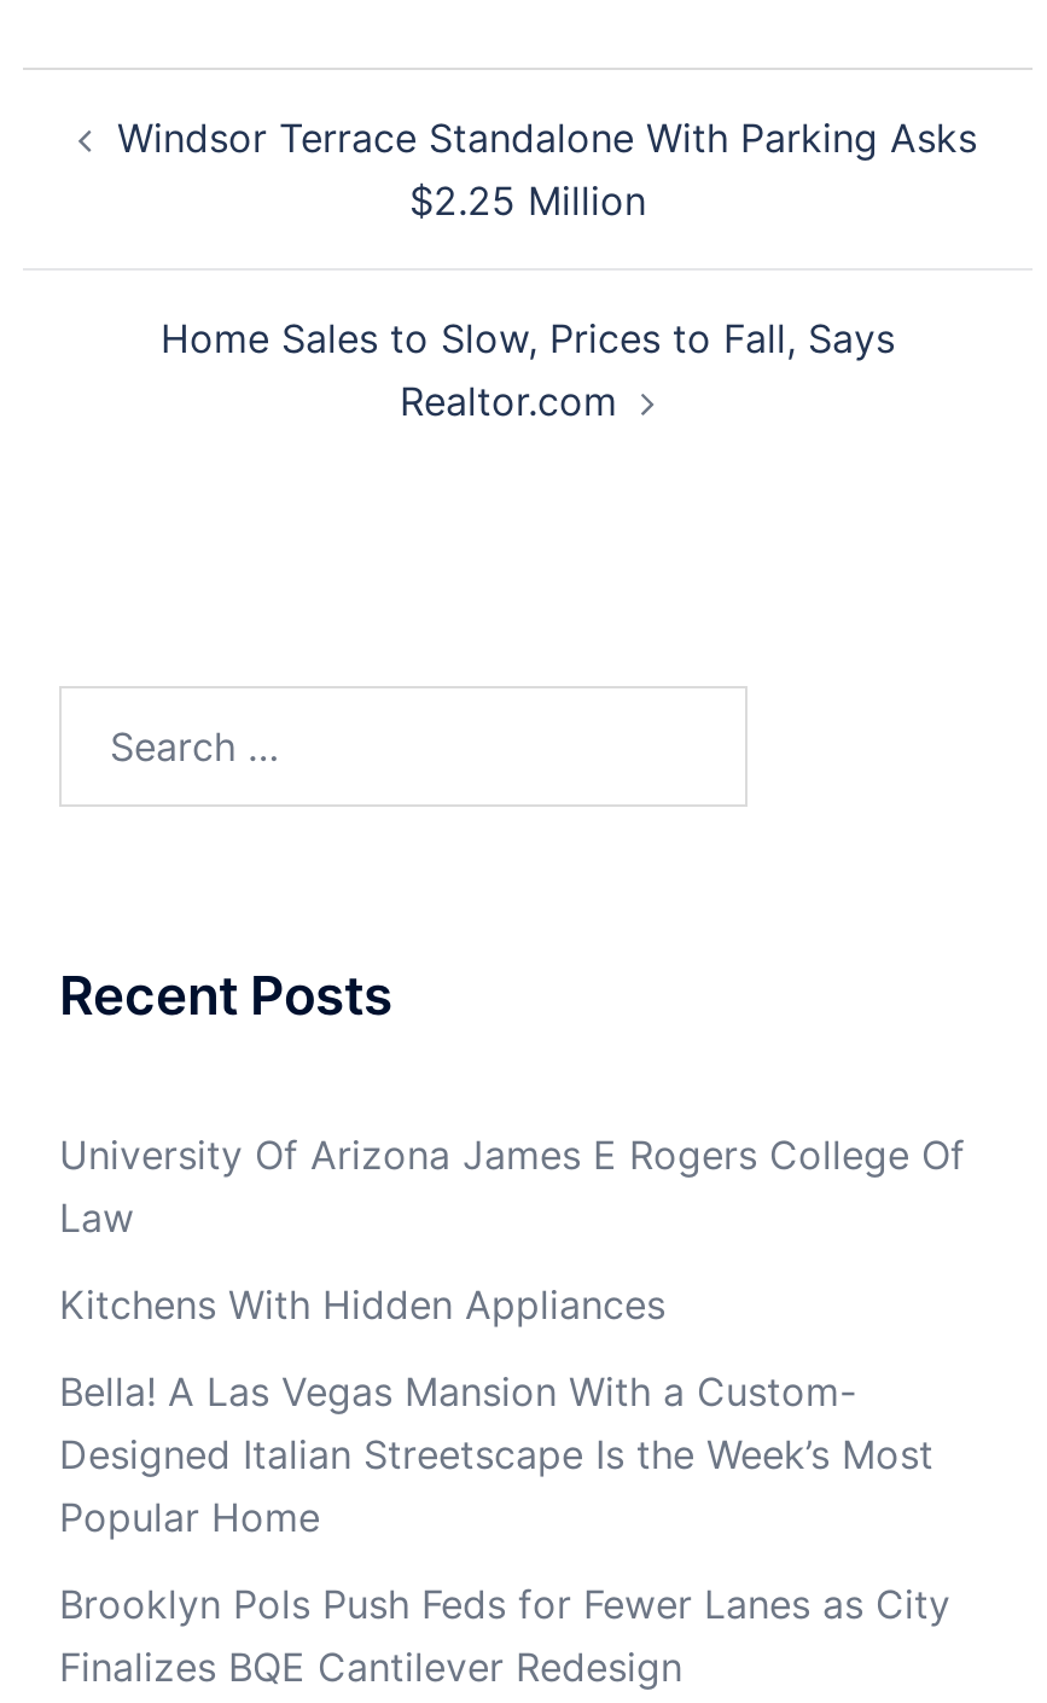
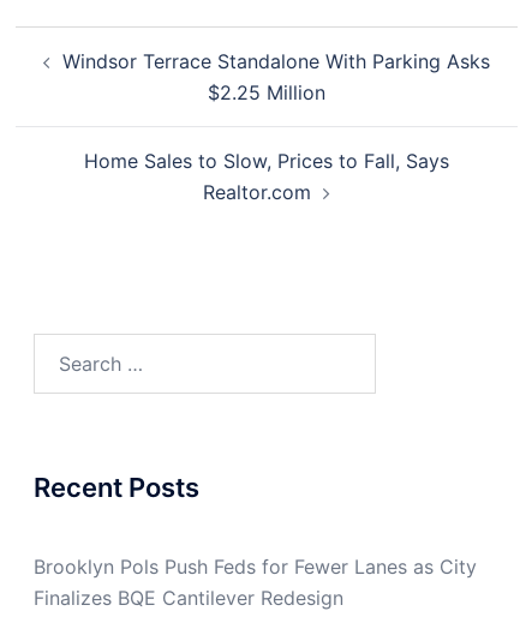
- University Of Arizona James E Rogers College Of
- Law
- Kitchens With Hidden Appliances
- Bella! A Las Vegas Mansion With a Custom-
- Designed Italian Streetscape Is the Week’s Most
- Popular Home
